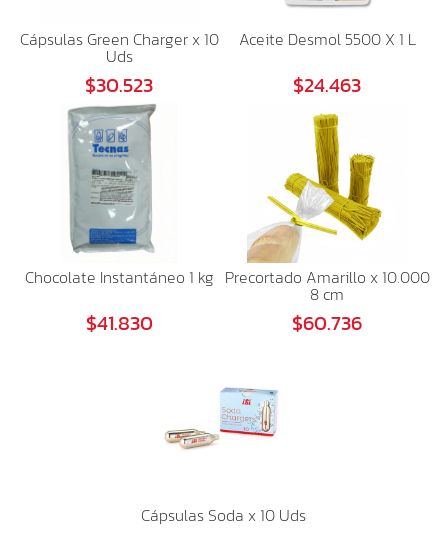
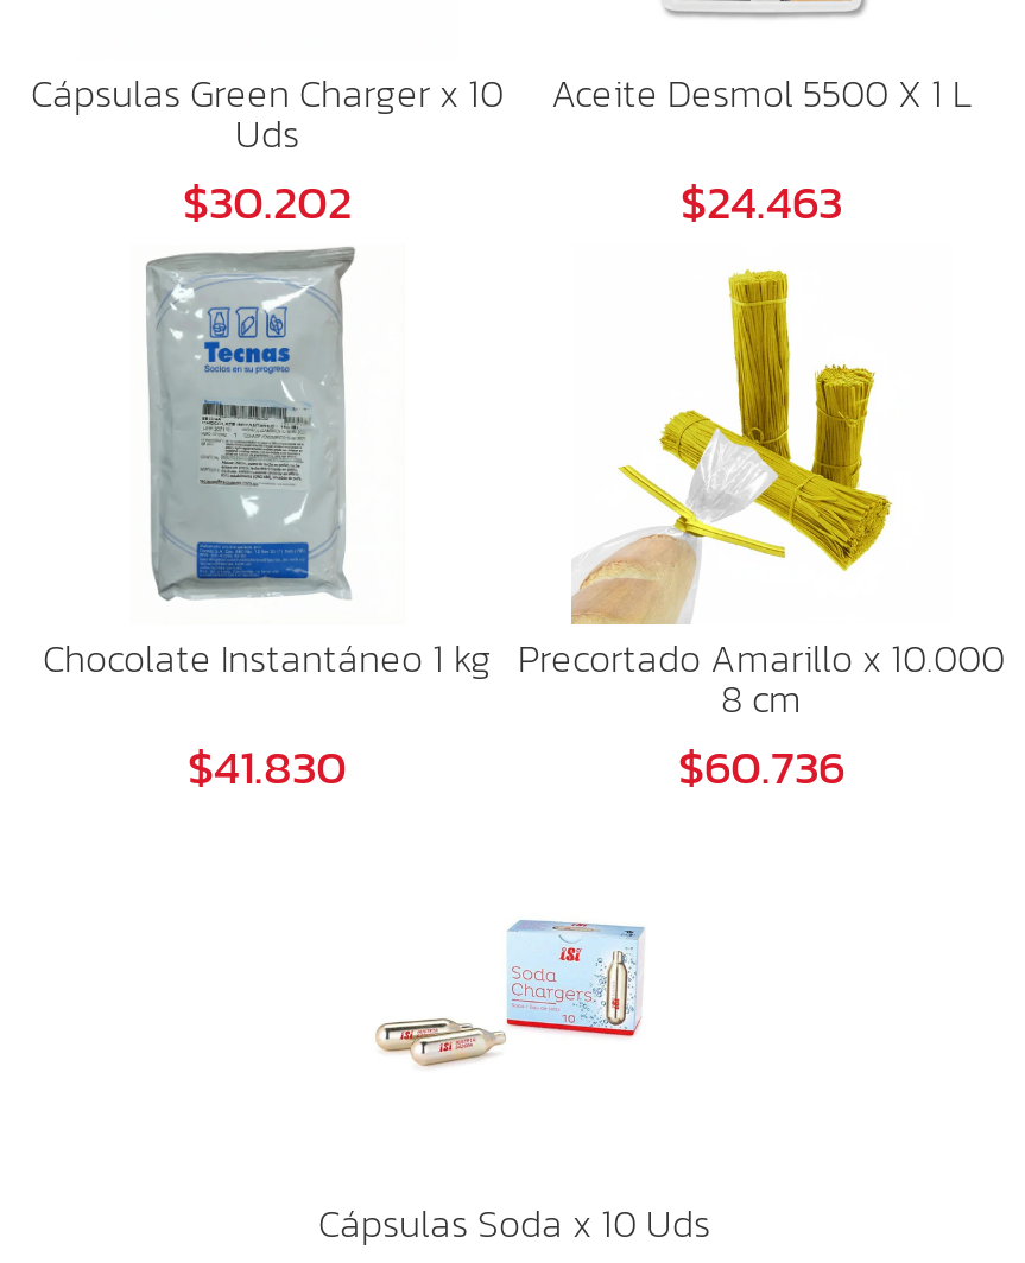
- $30.523
+ $30.202
